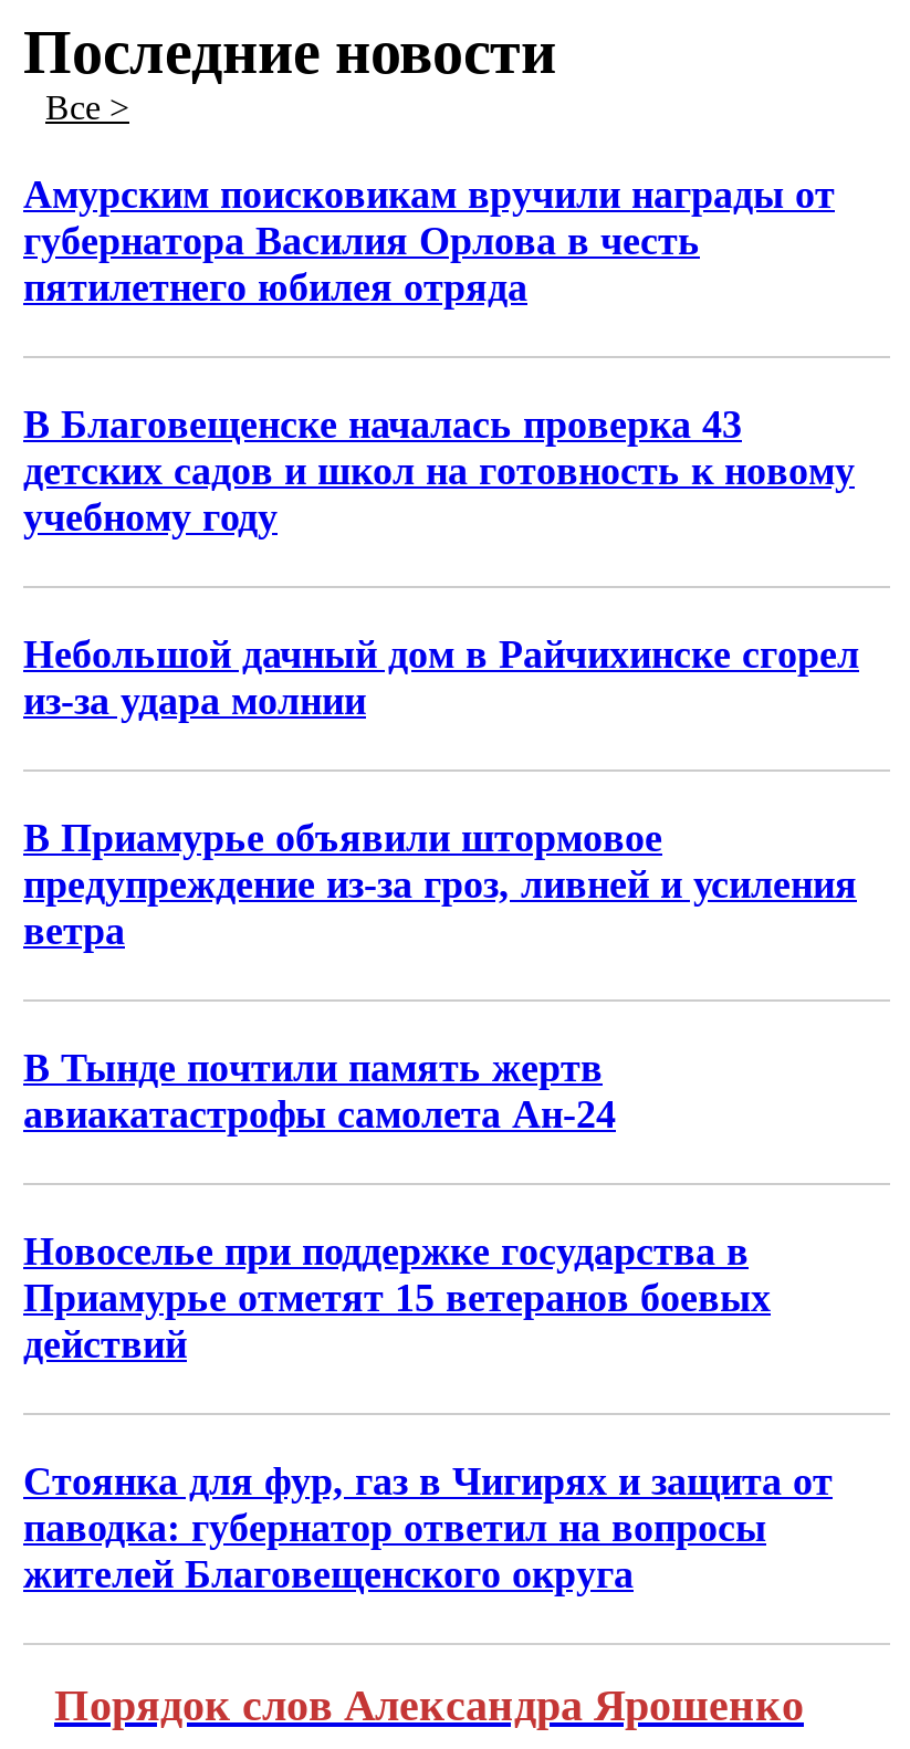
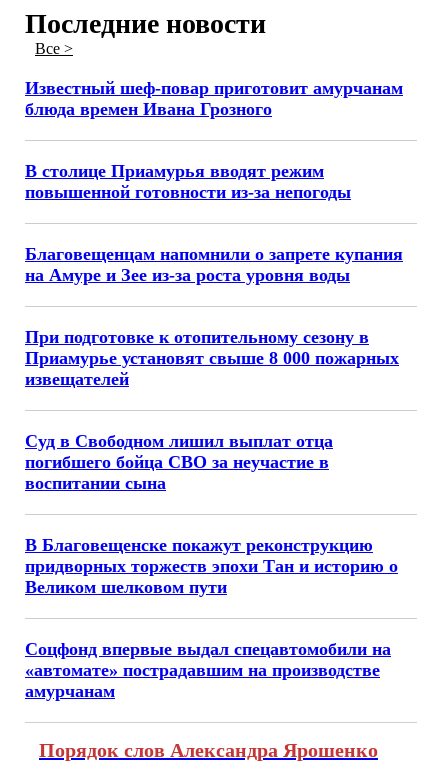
- Амурским поисковикам вручили награды от
- губернатора Василия Орлова в честь
- пятилетнего юбилея отряда
+ Известный шеф-повар приготовит амурчанам
+ блюда времен Ивана Грозного

- В Благовещенске началась проверка 43
- детских садов и школ на готовность к новому
- учебному году
+ В столице Приамурья вводят режим
+ повышенной готовности из-за непогоды

- Небольшой дачный дом в Райчихинске сгорел
- из-за удара молнии
+ Благовещенцам напомнили о запрете купания
+ на Амуре и Зее из-за роста уровня воды

- В Приамурье объявили штормовое
- предупреждение из-за гроз, ливней и усиления
- ветра
+ При подготовке к отопительному сезону в
+ Приамурье установят свыше 8 000 пожарных
+ извещателей

- В Тынде почтили память жертв
- авиакатастрофы самолета Ан-24
+ Суд в Свободном лишил выплат отца
+ погибшего бойца СВО за неучастие в
+ воспитании сына

- Новоселье при поддержке государства в
- Приамурье отметят 15 ветеранов боевых
- действий
+ В Благовещенске покажут реконструкцию
+ придворных торжеств эпохи Тан и историю о
+ Великом шелковом пути

- Стоянка для фур, газ в Чигирях и защита от
- паводка: губернатор ответил на вопросы
- жителей Благовещенского округа
+ Соцфонд впервые выдал спецавтомобили на
+ «автомате» пострадавшим на производстве
+ амурчанам
